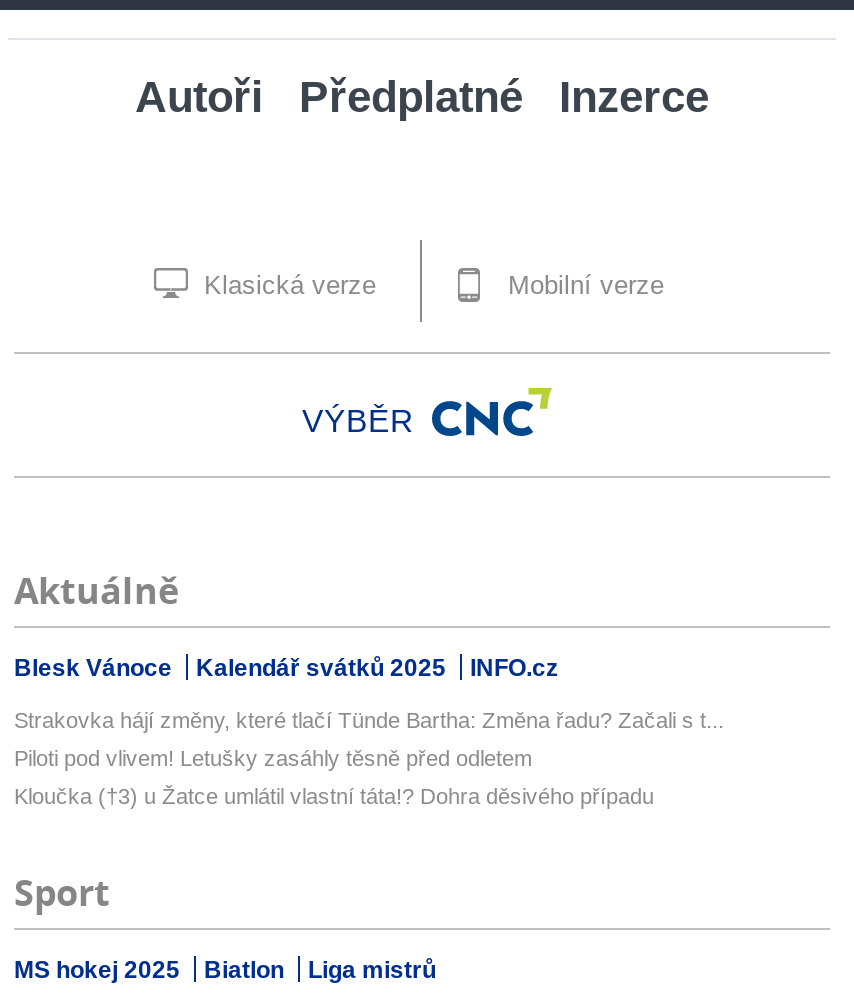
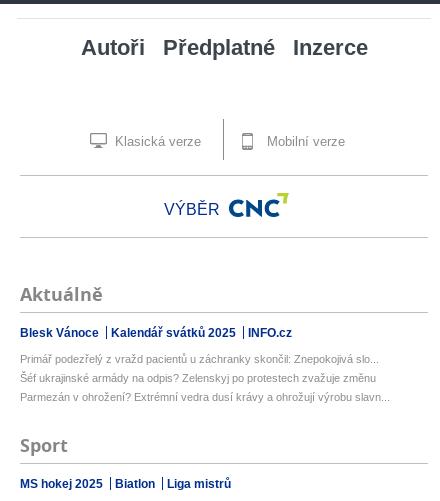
- Strakovka hájí změny, které tlačí Tünde Bartha: Změna řadu? Začali s t...
+ Primář podezřelý z vražd pacientů u záchranky skončil: Znepokojivá slo...

- Piloti pod vlivem! Letušky zasáhly těsně před odletem
+ Šéf ukrajinské armády na odpis? Zelenskyj po protestech zvažuje změnu

- Kloučka (†3) u Žatce umlátil vlastní táta!? Dohra děsivého případu
+ Parmezán v ohrožení? Extrémní vedra dusí krávy a ohrožují výrobu slavn...
